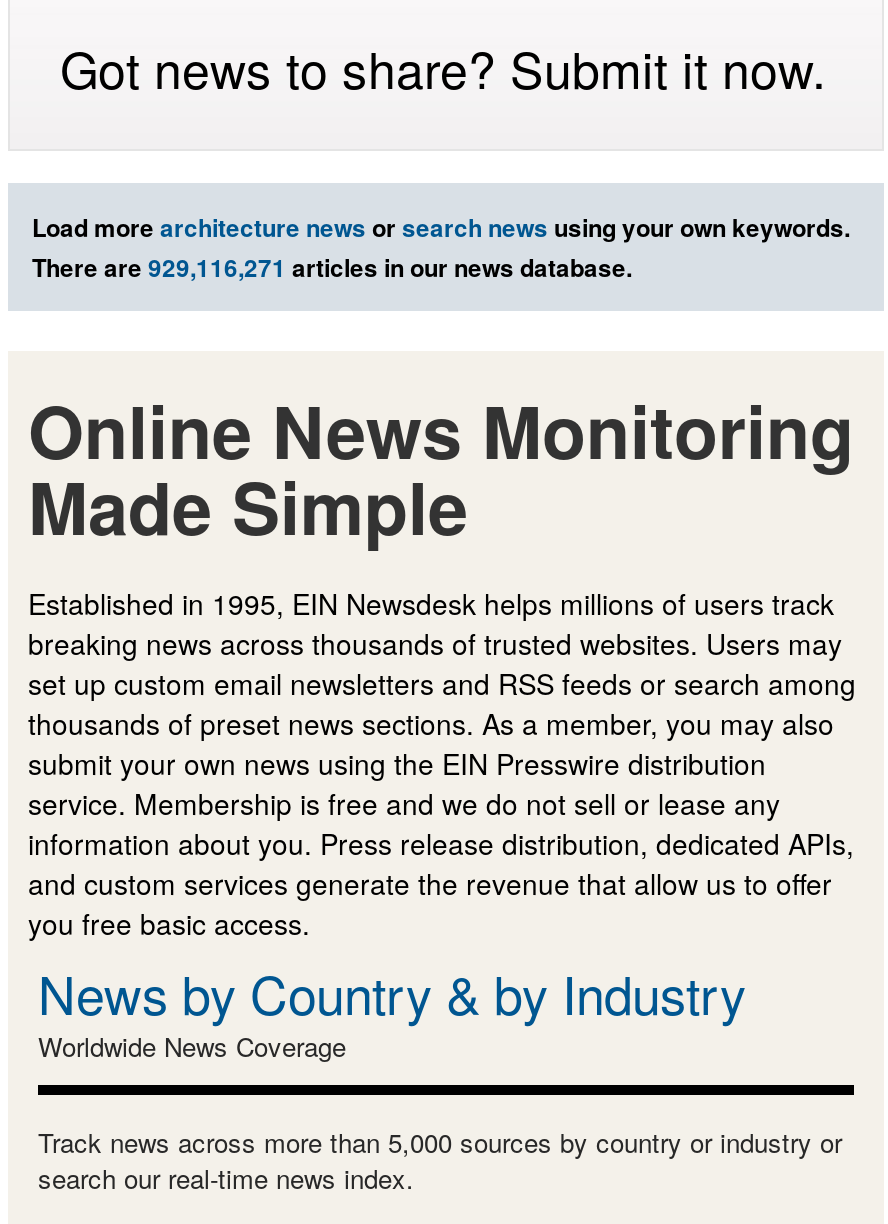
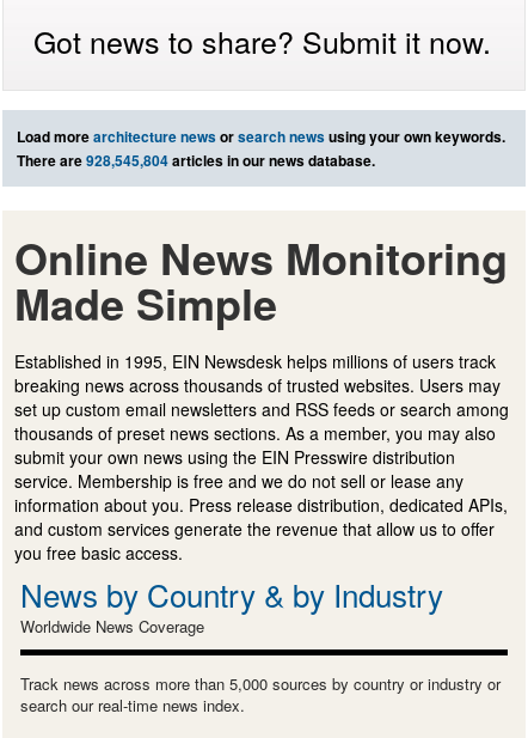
- There are 929,116,271 articles in our news database.
+ There are 928,545,804 articles in our news database.
